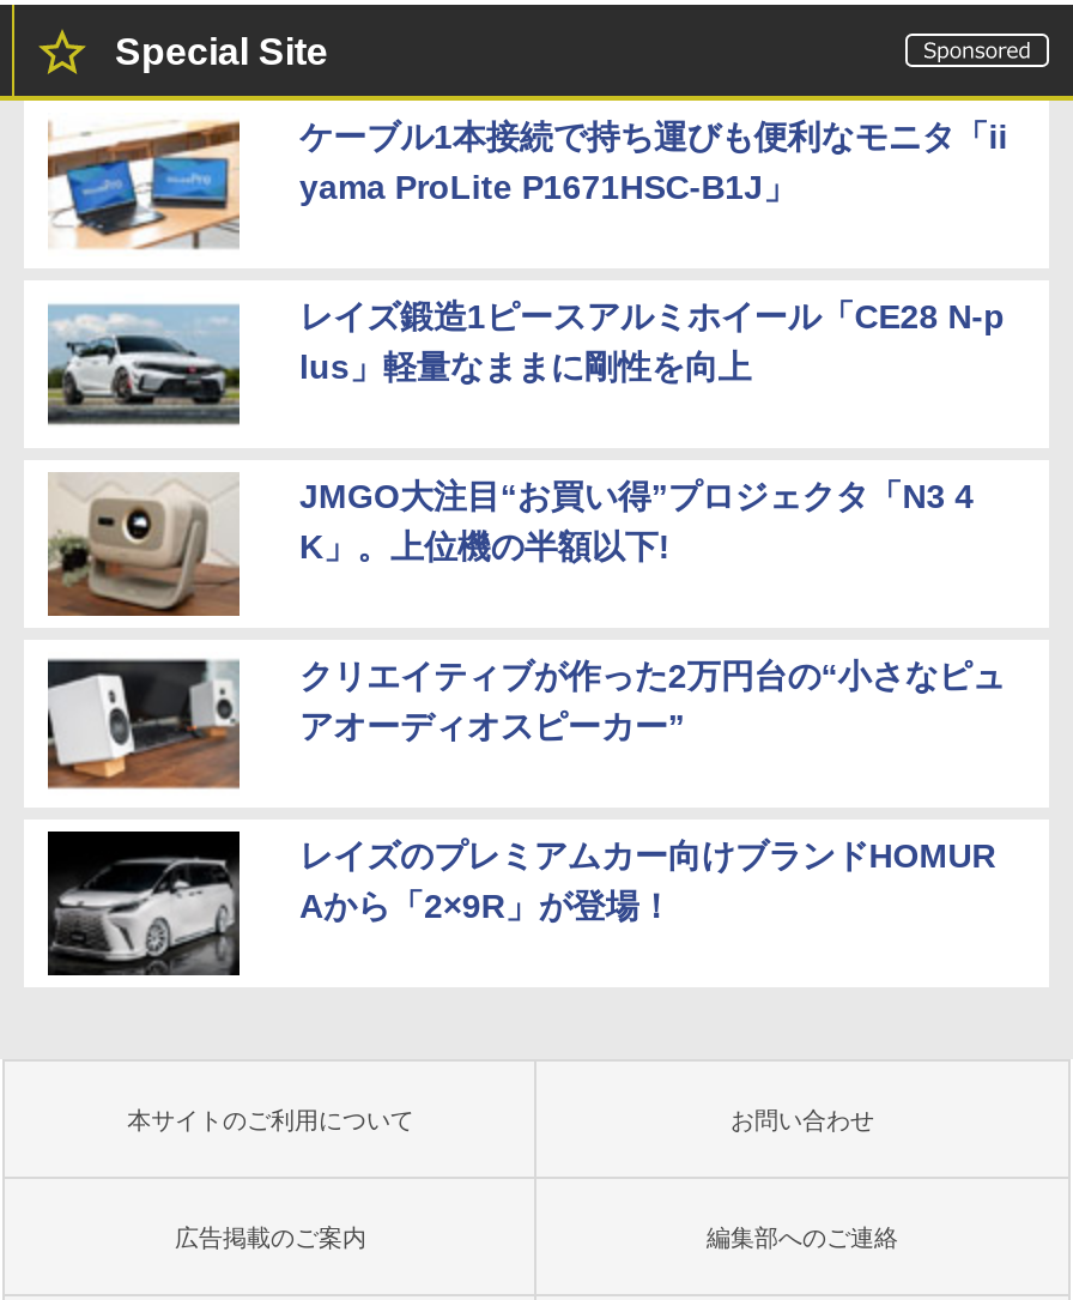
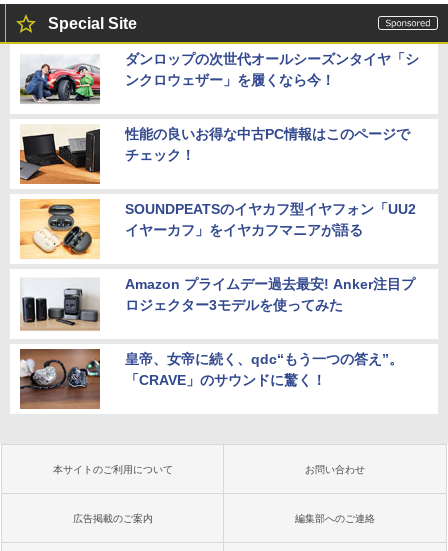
- [image]
- ケーブル1本接続で持ち運びも便利なモニタ「ii
- yama ProLite P1671HSC-B1J」
+ [image]
+ ダンロップの次世代オールシーズンタイヤ「シ
+ ンクロウェザー」を履くなら今！

- [image]
- レイズ鍛造1ピースアルミホイール「CE28 N-p
- lus」軽量なままに剛性を向上
+ [image]
+ 性能の良いお得な中古PC情報はこのページで
+ チェック！

- [image]
- JMGO大注目“お買い得”プロジェクタ「N3 4
- K」。上位機の半額以下!
+ [image]
+ SOUNDPEATSのイヤカフ型イヤフォン「UU2
+ イヤーカフ」をイヤカフマニアが語る

- [image]
- クリエイティブが作った2万円台の“小さなピュ
- アオーディオスピーカー”
+ [image]
+ Amazon プライムデー過去最安! Anker注目プ
+ ロジェクター3モデルを使ってみた

- [image]
- レイズのプレミアムカー向けブランドHOMUR
- Aから「2×9R」が登場！
+ [image]
+ 皇帝、女帝に続く、qdc“もう一つの答え”。
+ 「CRAVE」のサウンドに驚く！
